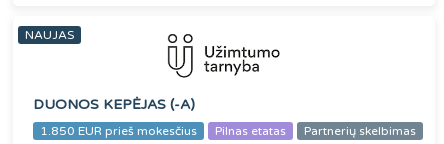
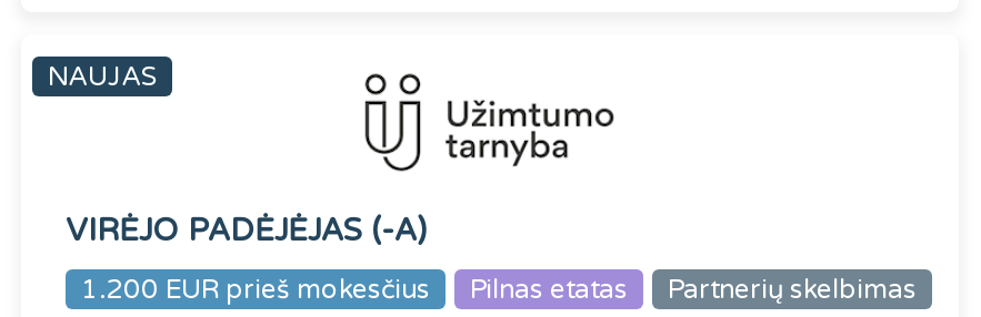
- DUONOS KEPĖJAS (-A)
+ VIRĖJO PADĖJĖJAS (-A)

- 1.850 EUR prieš mokesčius
+ 1.200 EUR prieš mokesčius
